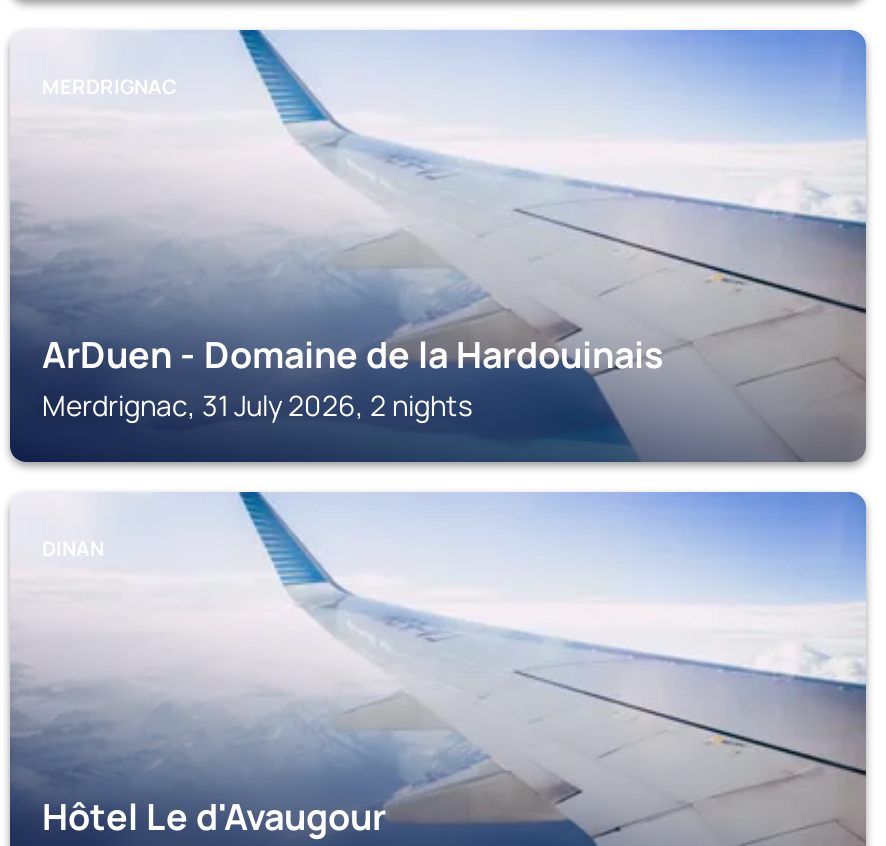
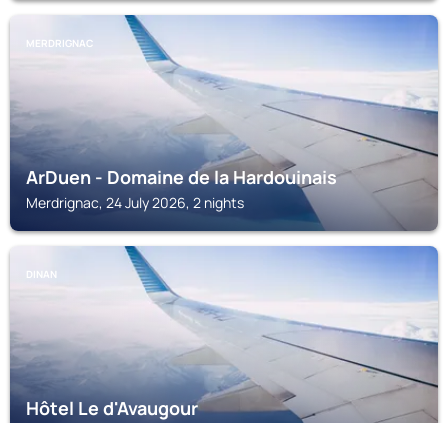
- Merdrignac, 31 July 2026, 2 nights
+ Merdrignac, 24 July 2026, 2 nights
